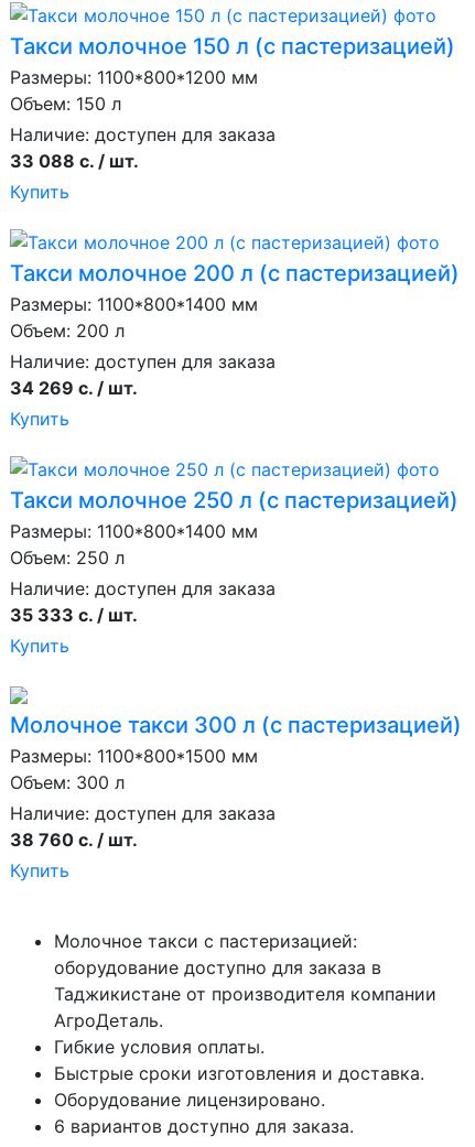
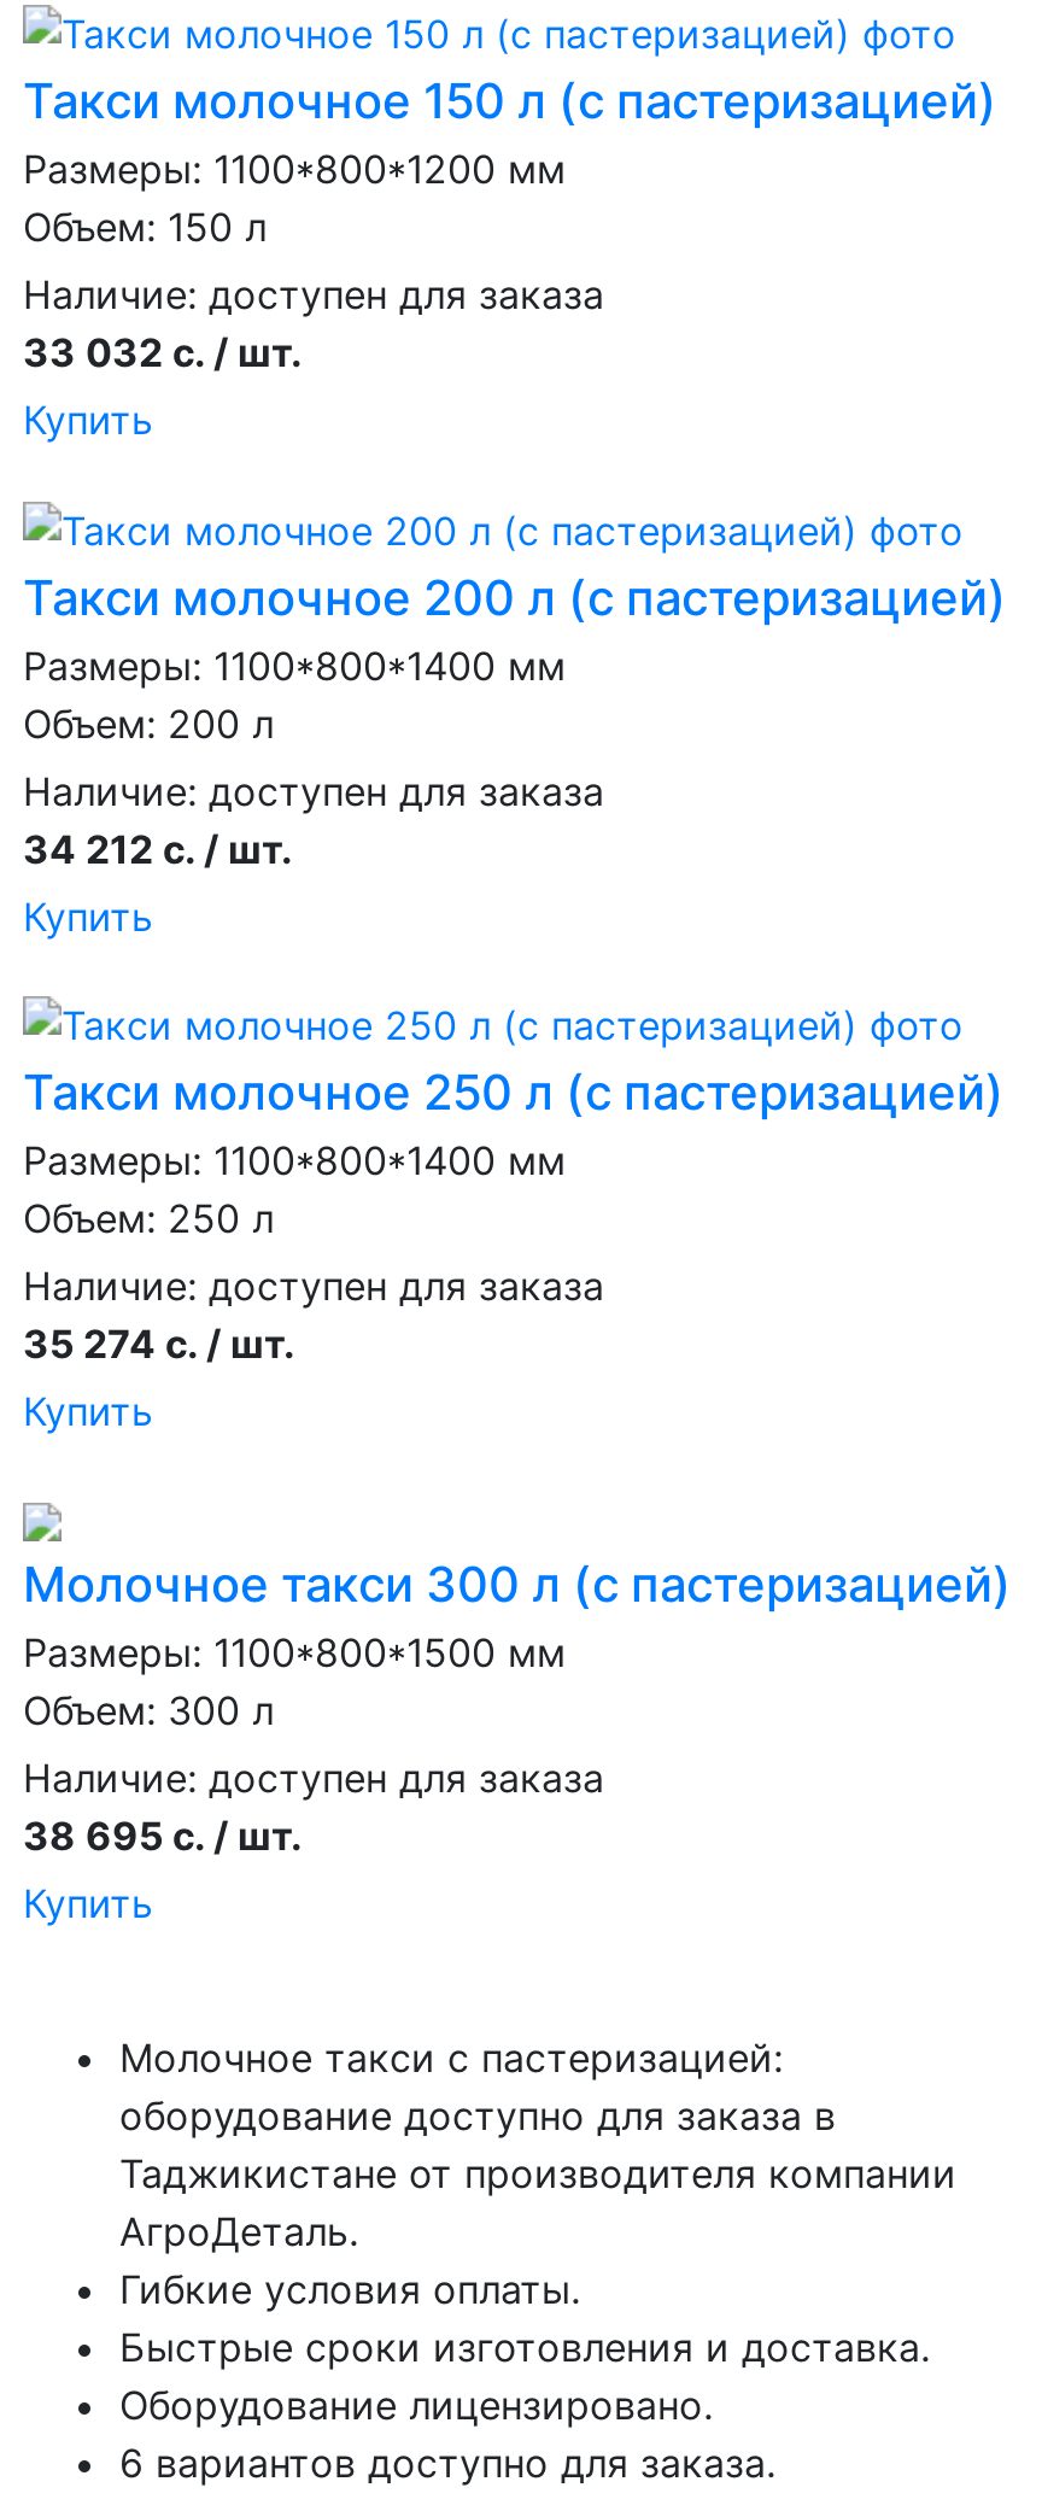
- 33 088 с. / шт.
+ 33 032 с. / шт.

- 34 269 с. / шт.
+ 34 212 с. / шт.

- 35 333 с. / шт.
+ 35 274 с. / шт.

- 38 760 с. / шт.
+ 38 695 с. / шт.
